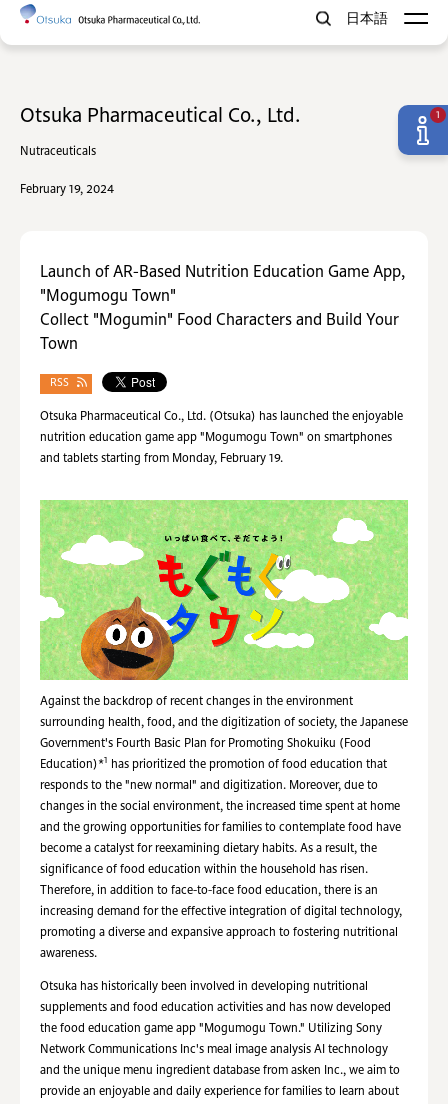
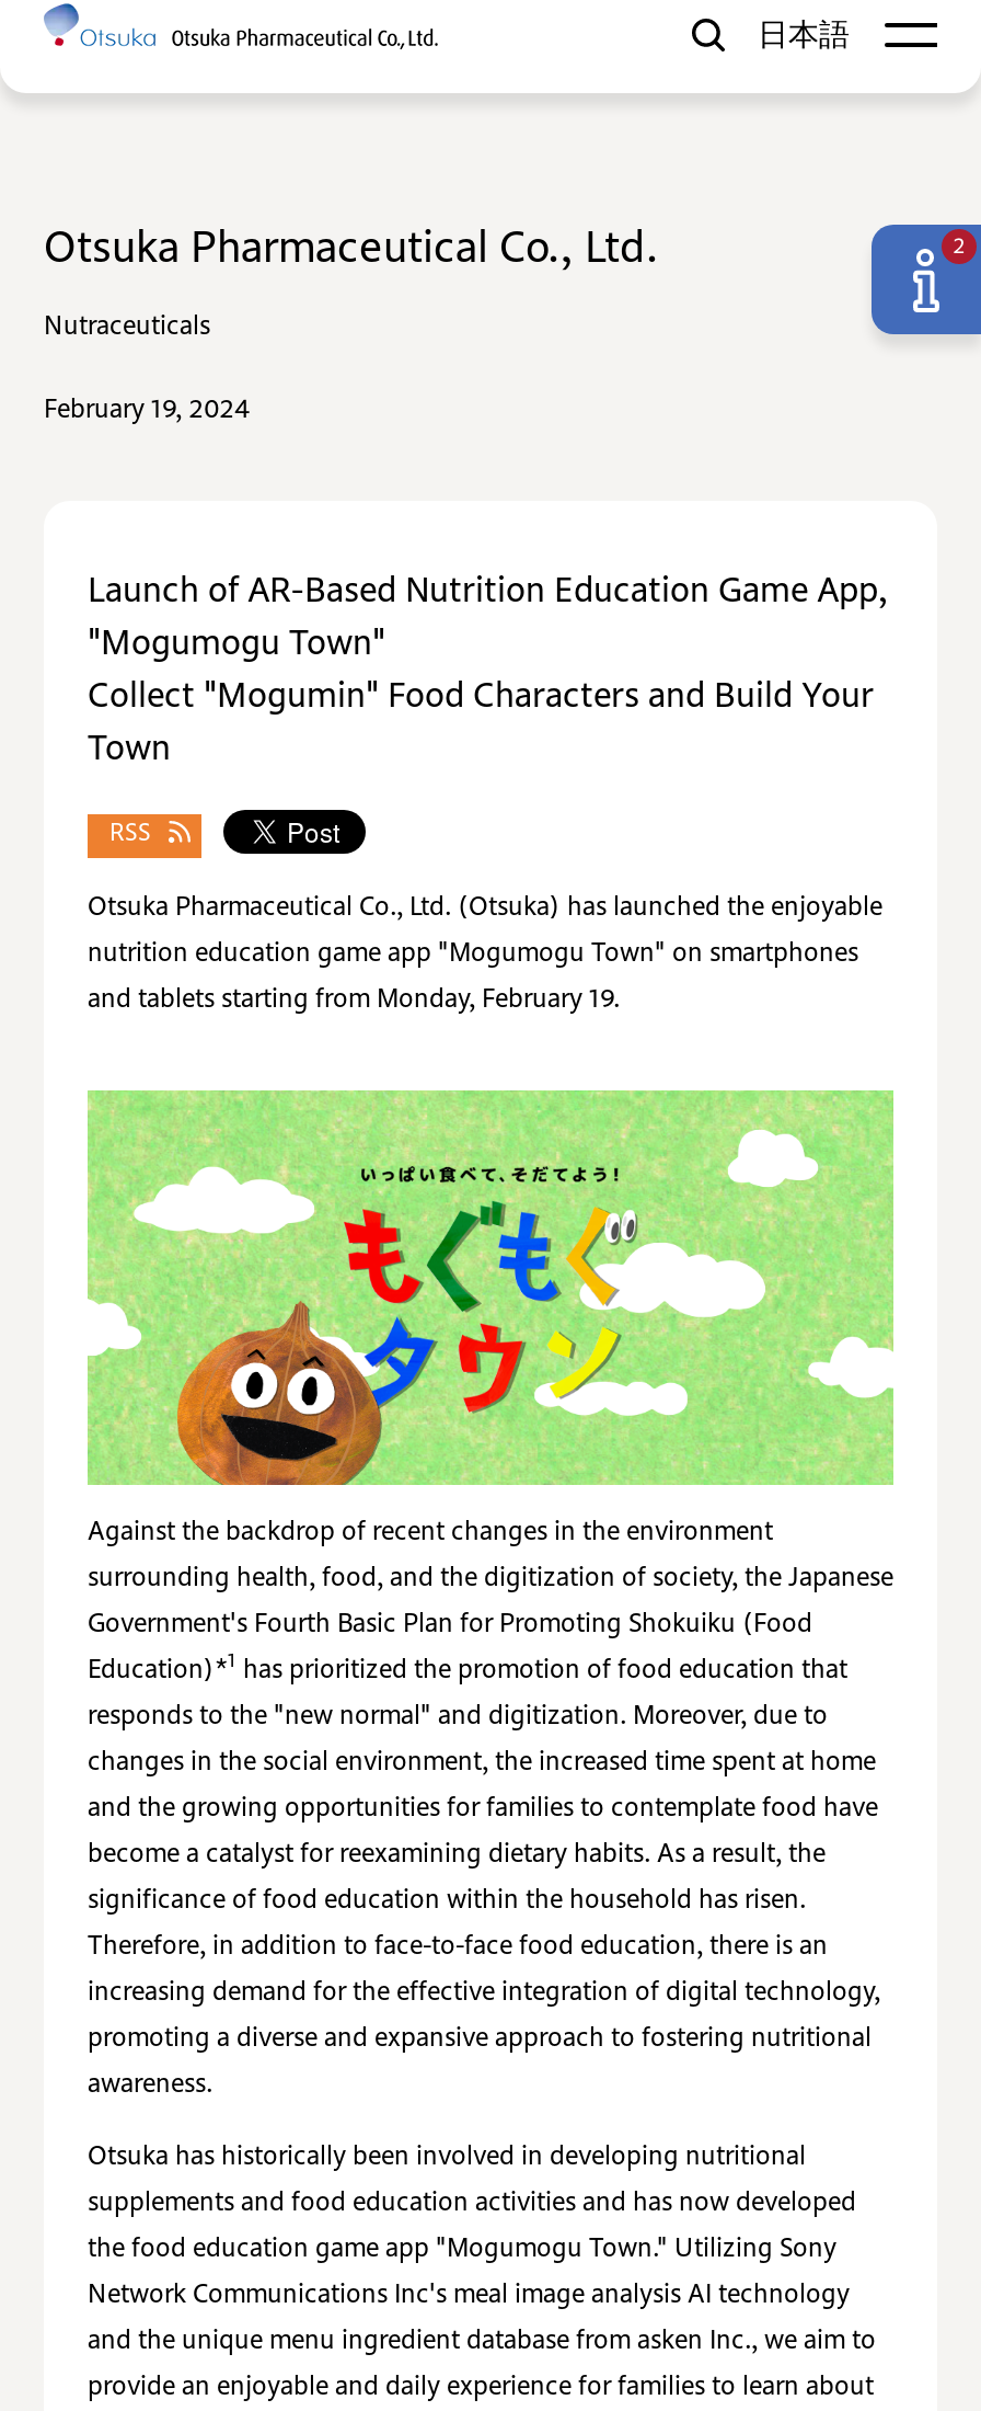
- 1
+ 2
